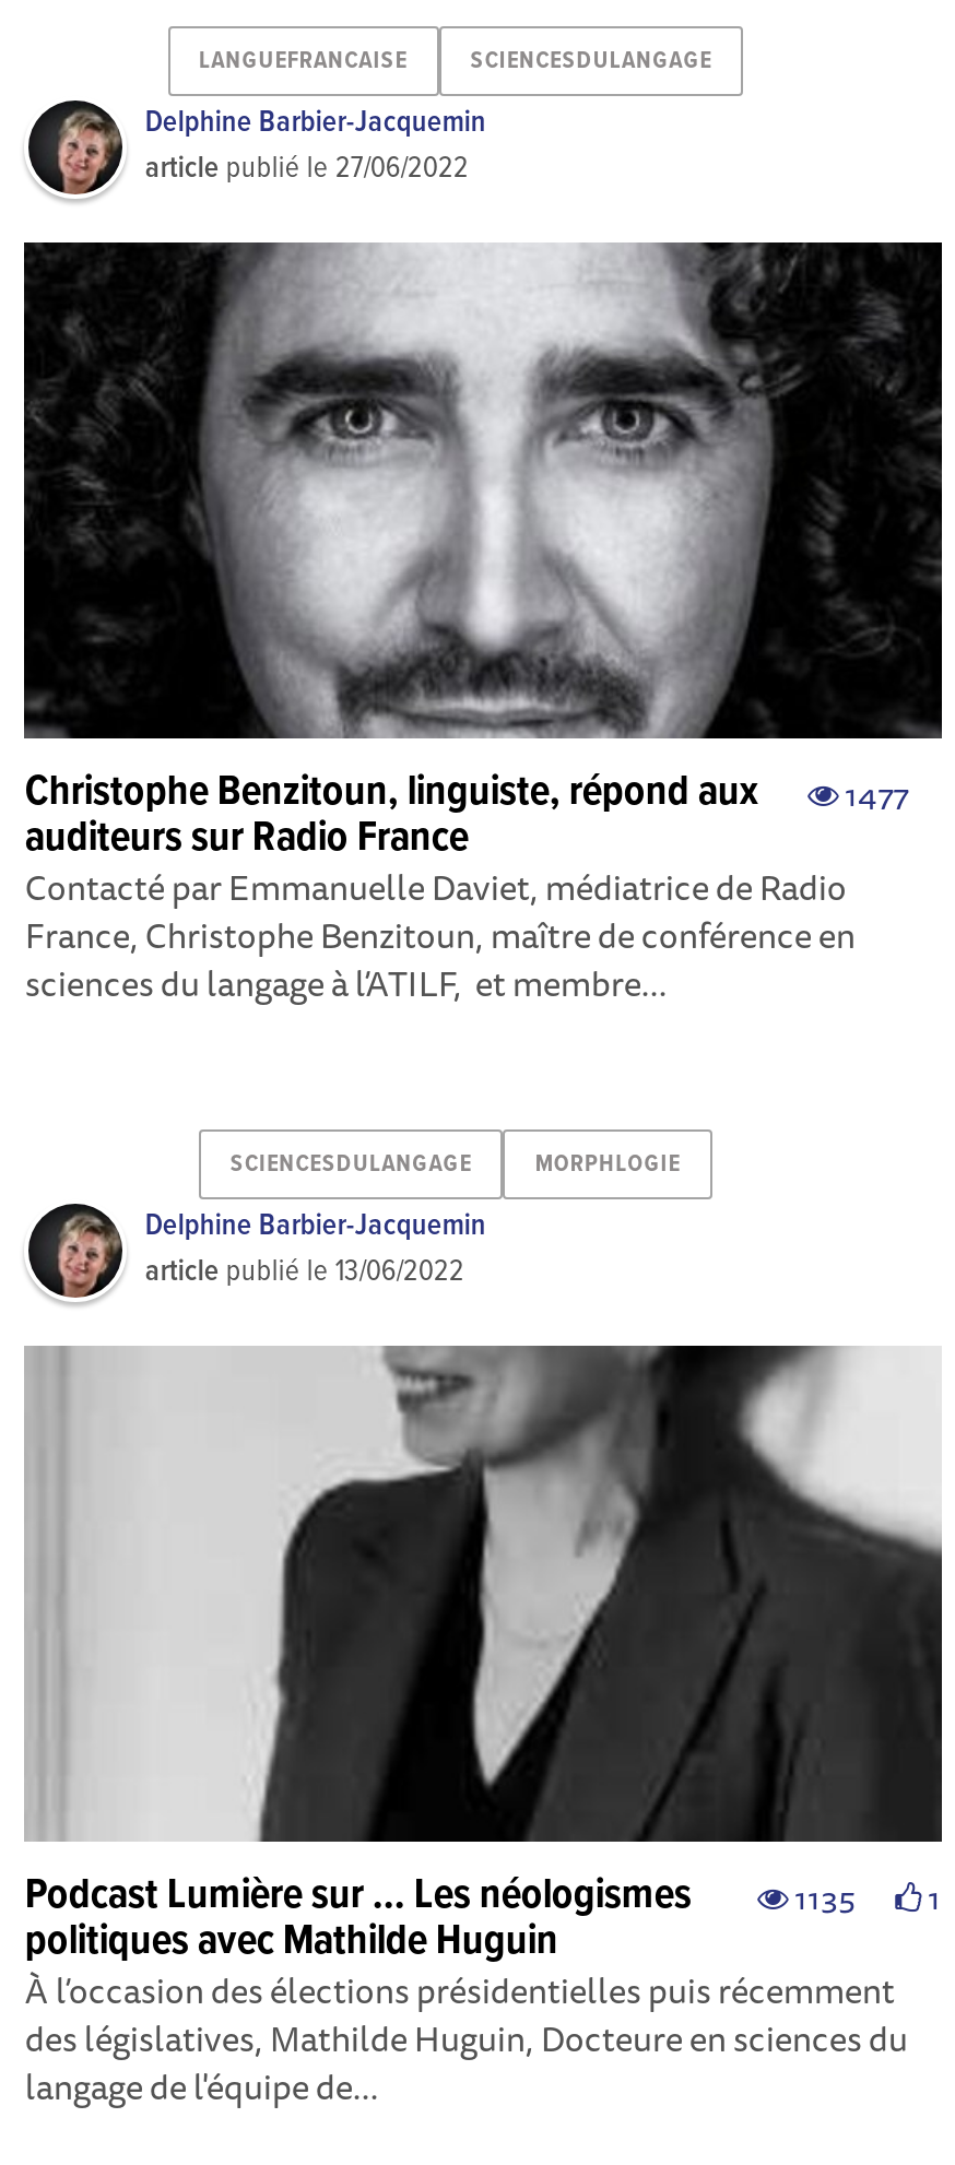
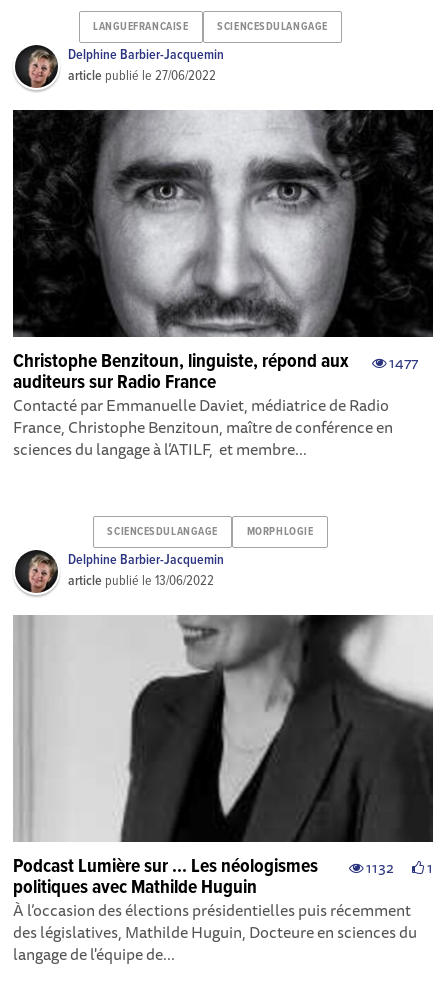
- Podcast Lumière sur ... Les néologismes 1135 1
+ Podcast Lumière sur ... Les néologismes 1132 1
